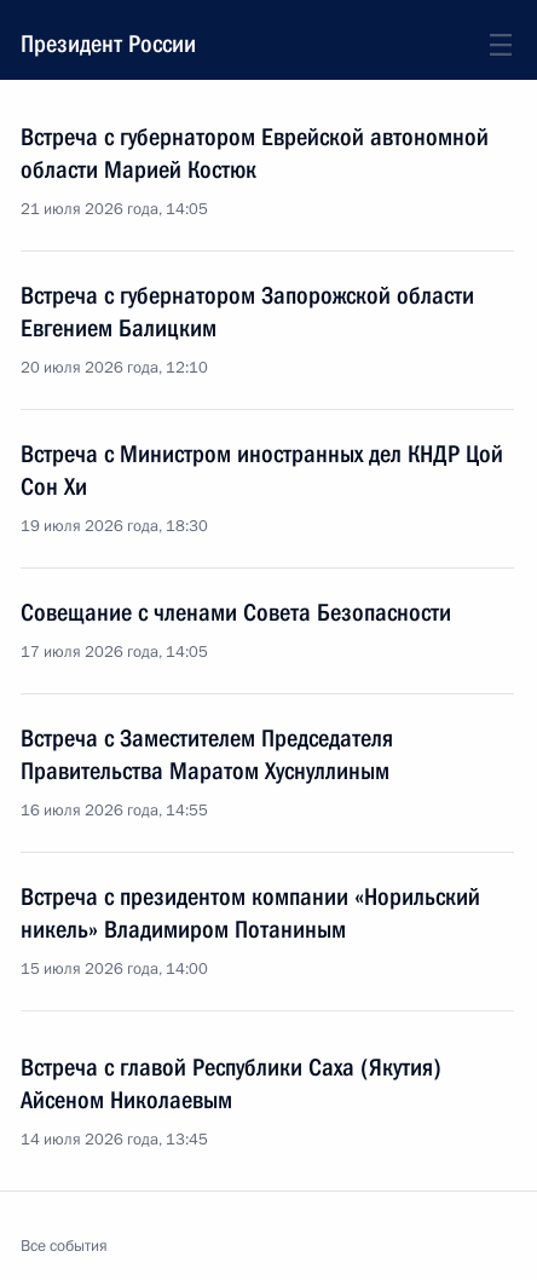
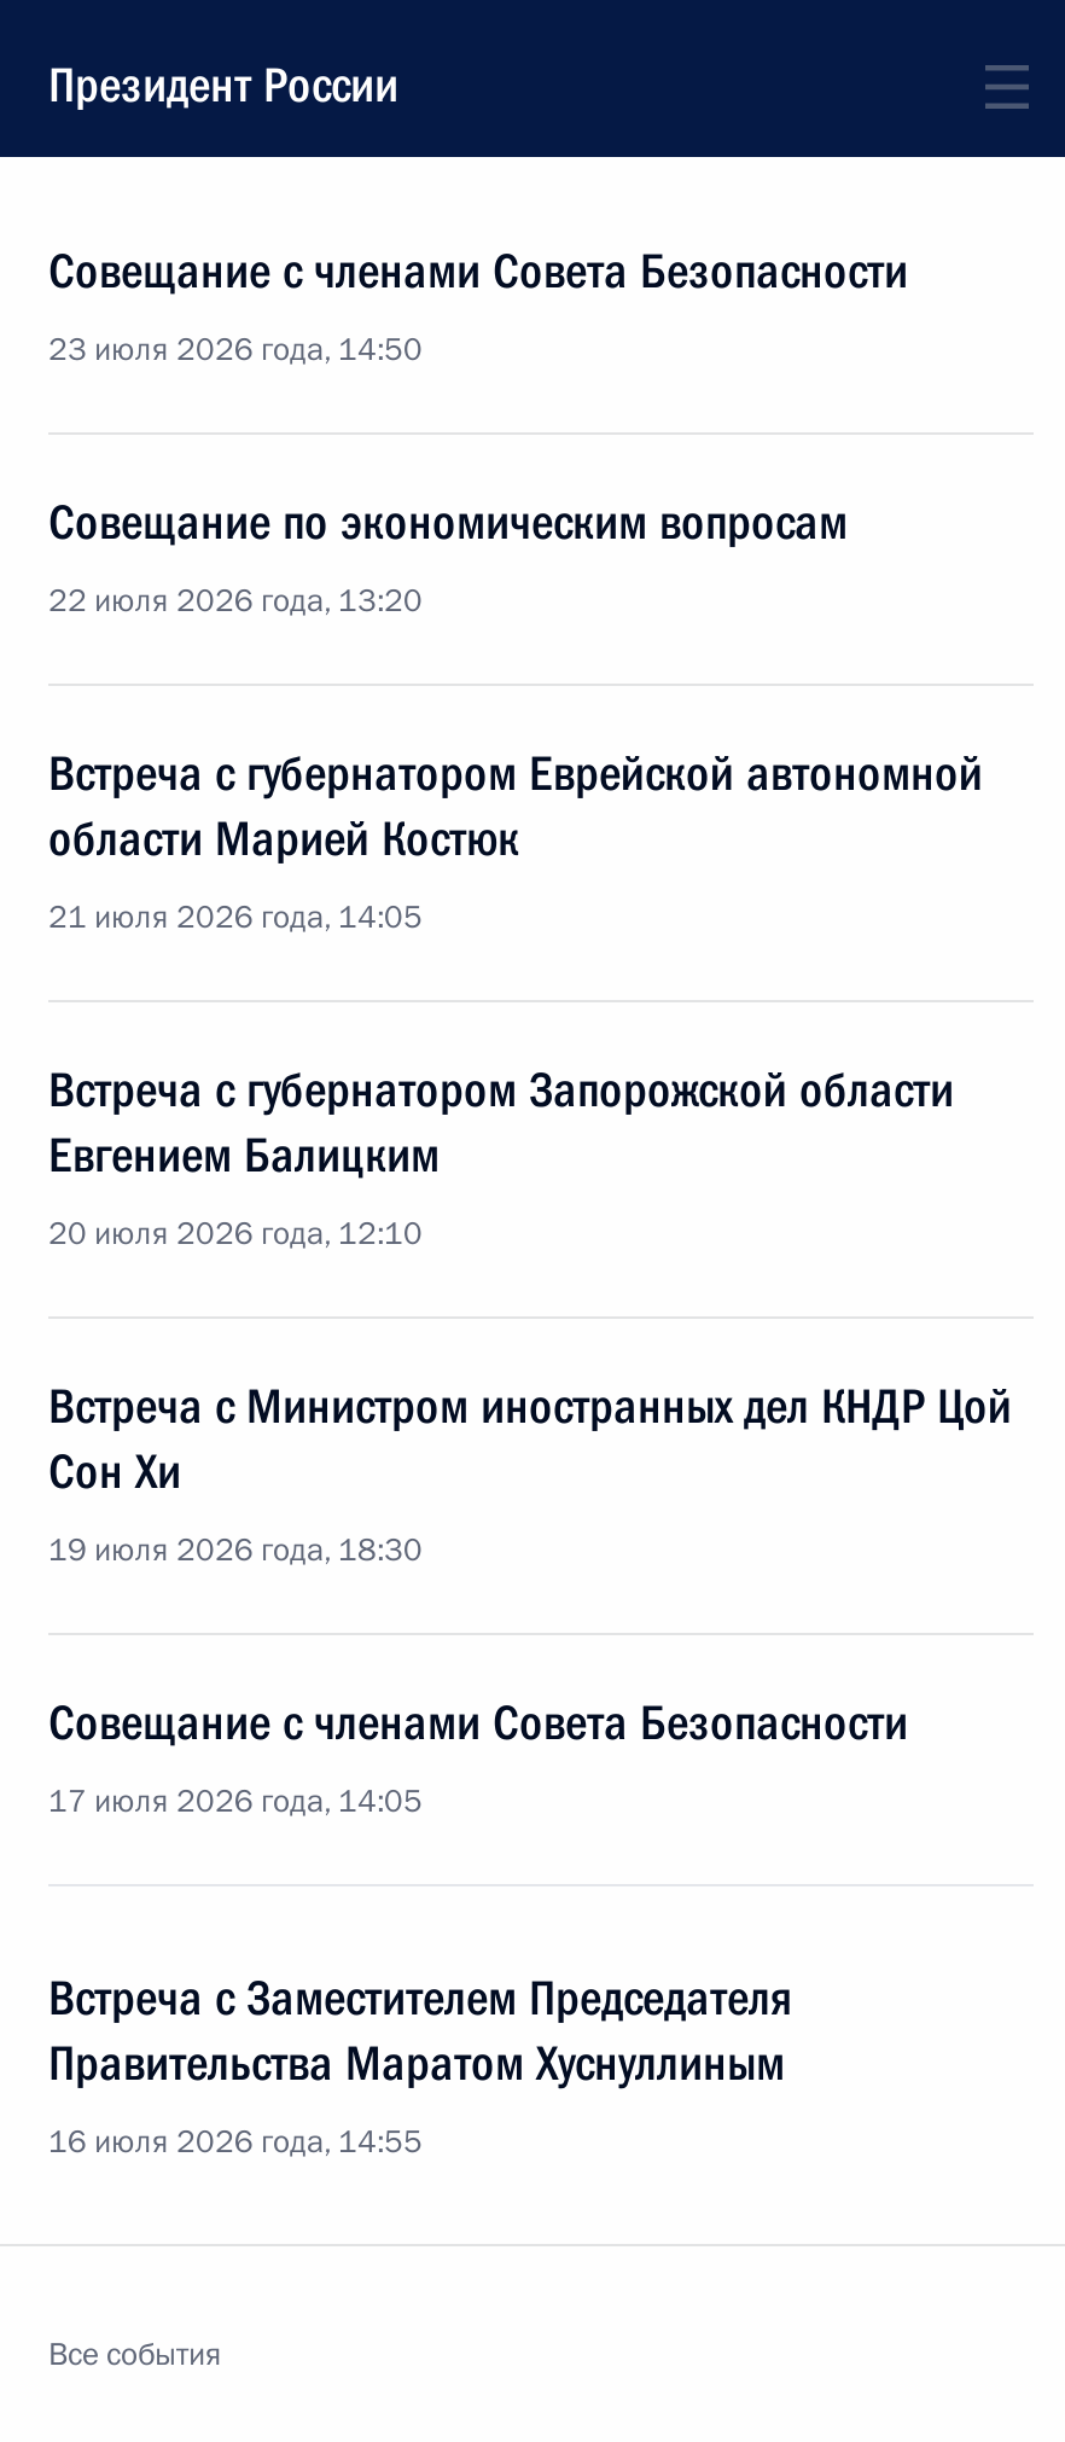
+ Совещание с членами Совета Безопасности
+ 23 июля 2026 года, 14:50
+ Совещание по экономическим вопросам
+ 22 июля 2026 года, 13:20

moved down: Встреча с губернатором Еврейской автономной | области Марией Костюк | 21 июля 2026 года, 14:05 | ... | Совещание с членами Совета Безопасности | 17 июля 2026 года, 14:05

moved down: Встреча с Заместителем Председателя | Правительства Маратом Хуснуллиным | 16 июля 2026 года, 14:55

- Встреча с президентом компании «Норильский
- никель» Владимиром Потаниным
- 15 июля 2026 года, 14:00
- Встреча с главой Республики Саха (Якутия)
- Айсеном Николаевым
- 14 июля 2026 года, 13:45
